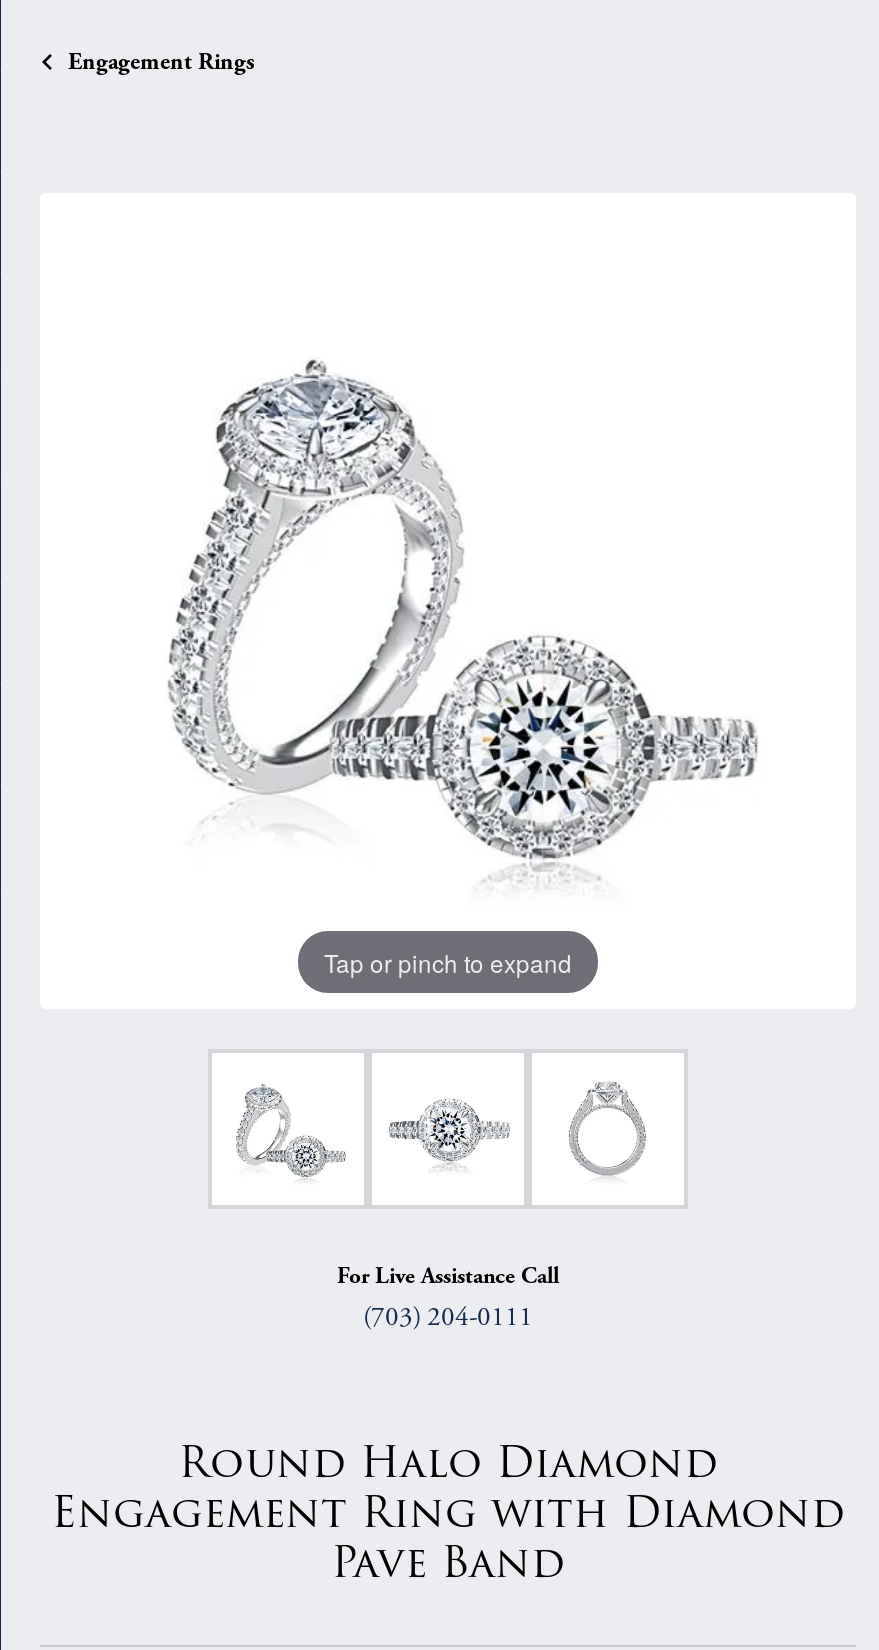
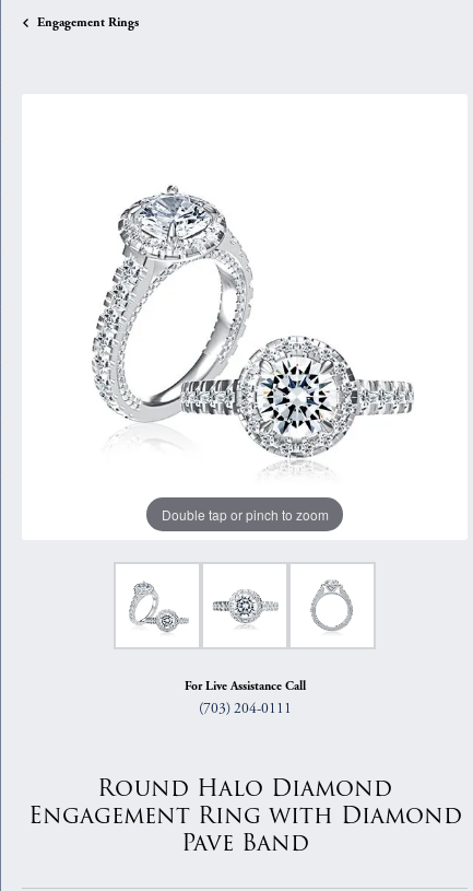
- Tap or pinch to expand
+ Double tap or pinch to zoom
